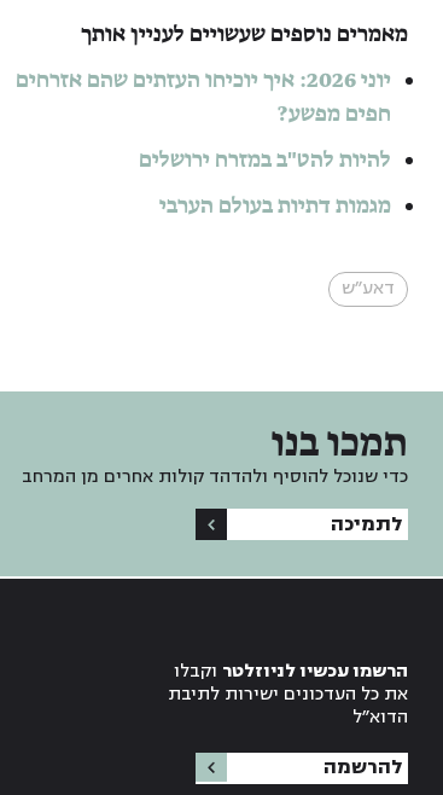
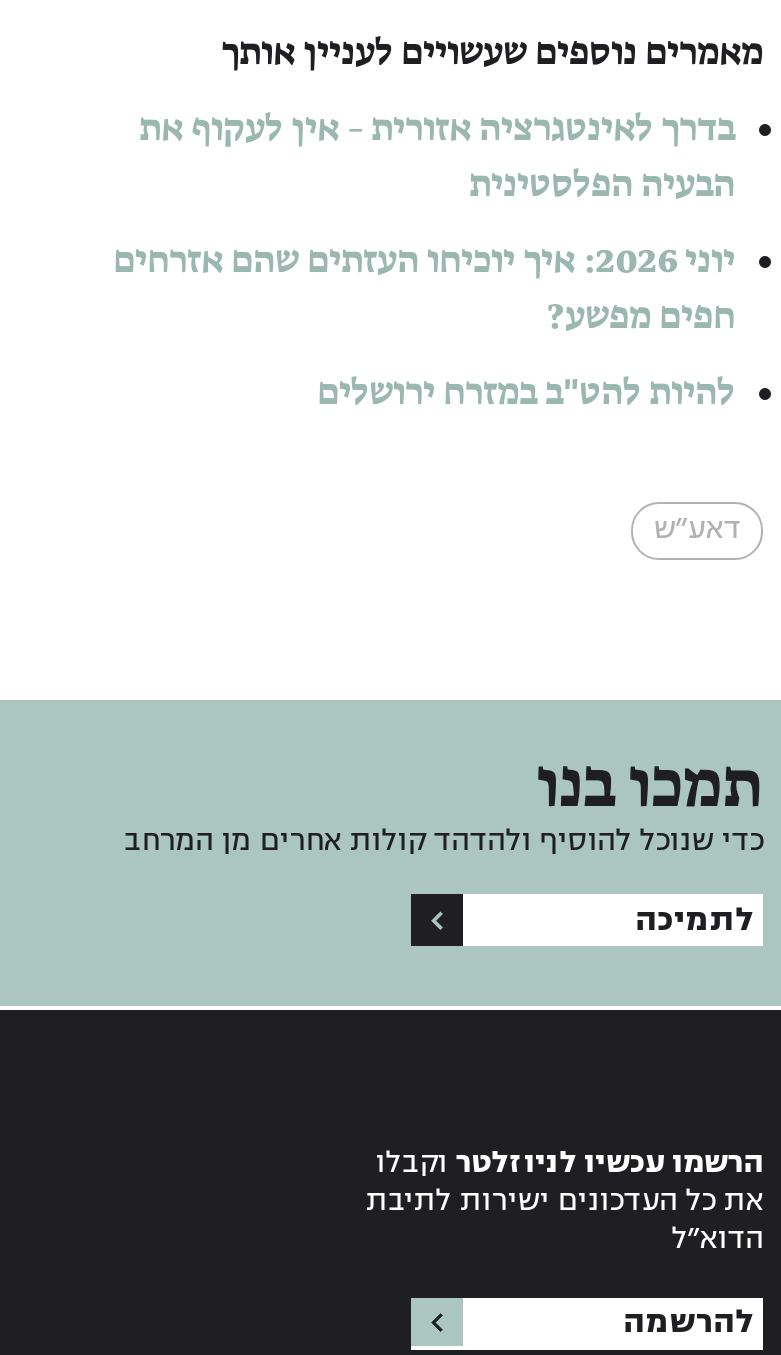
+ בדרך לאינטגרציה אזורית – אין לעקוף את
+ הבעיה הפלסטינית

moved down: חפים מפשע? | להיות להט"ב במזרח ירושלים

- מגמות דתיות בעולם הערבי
